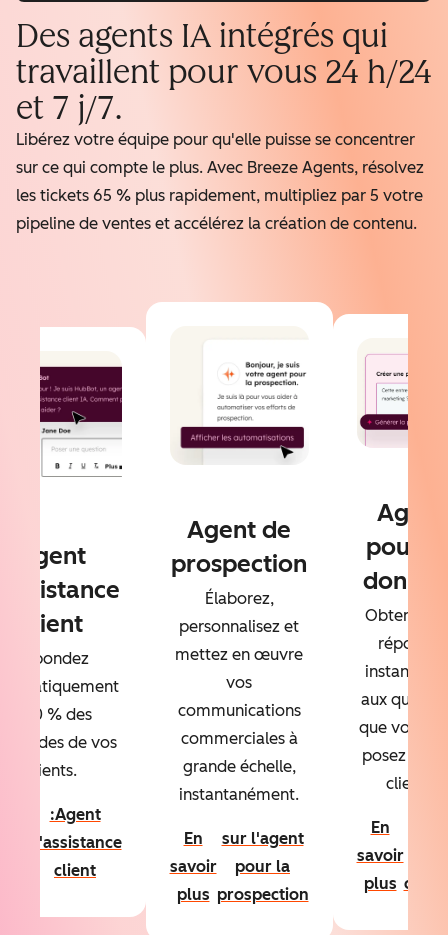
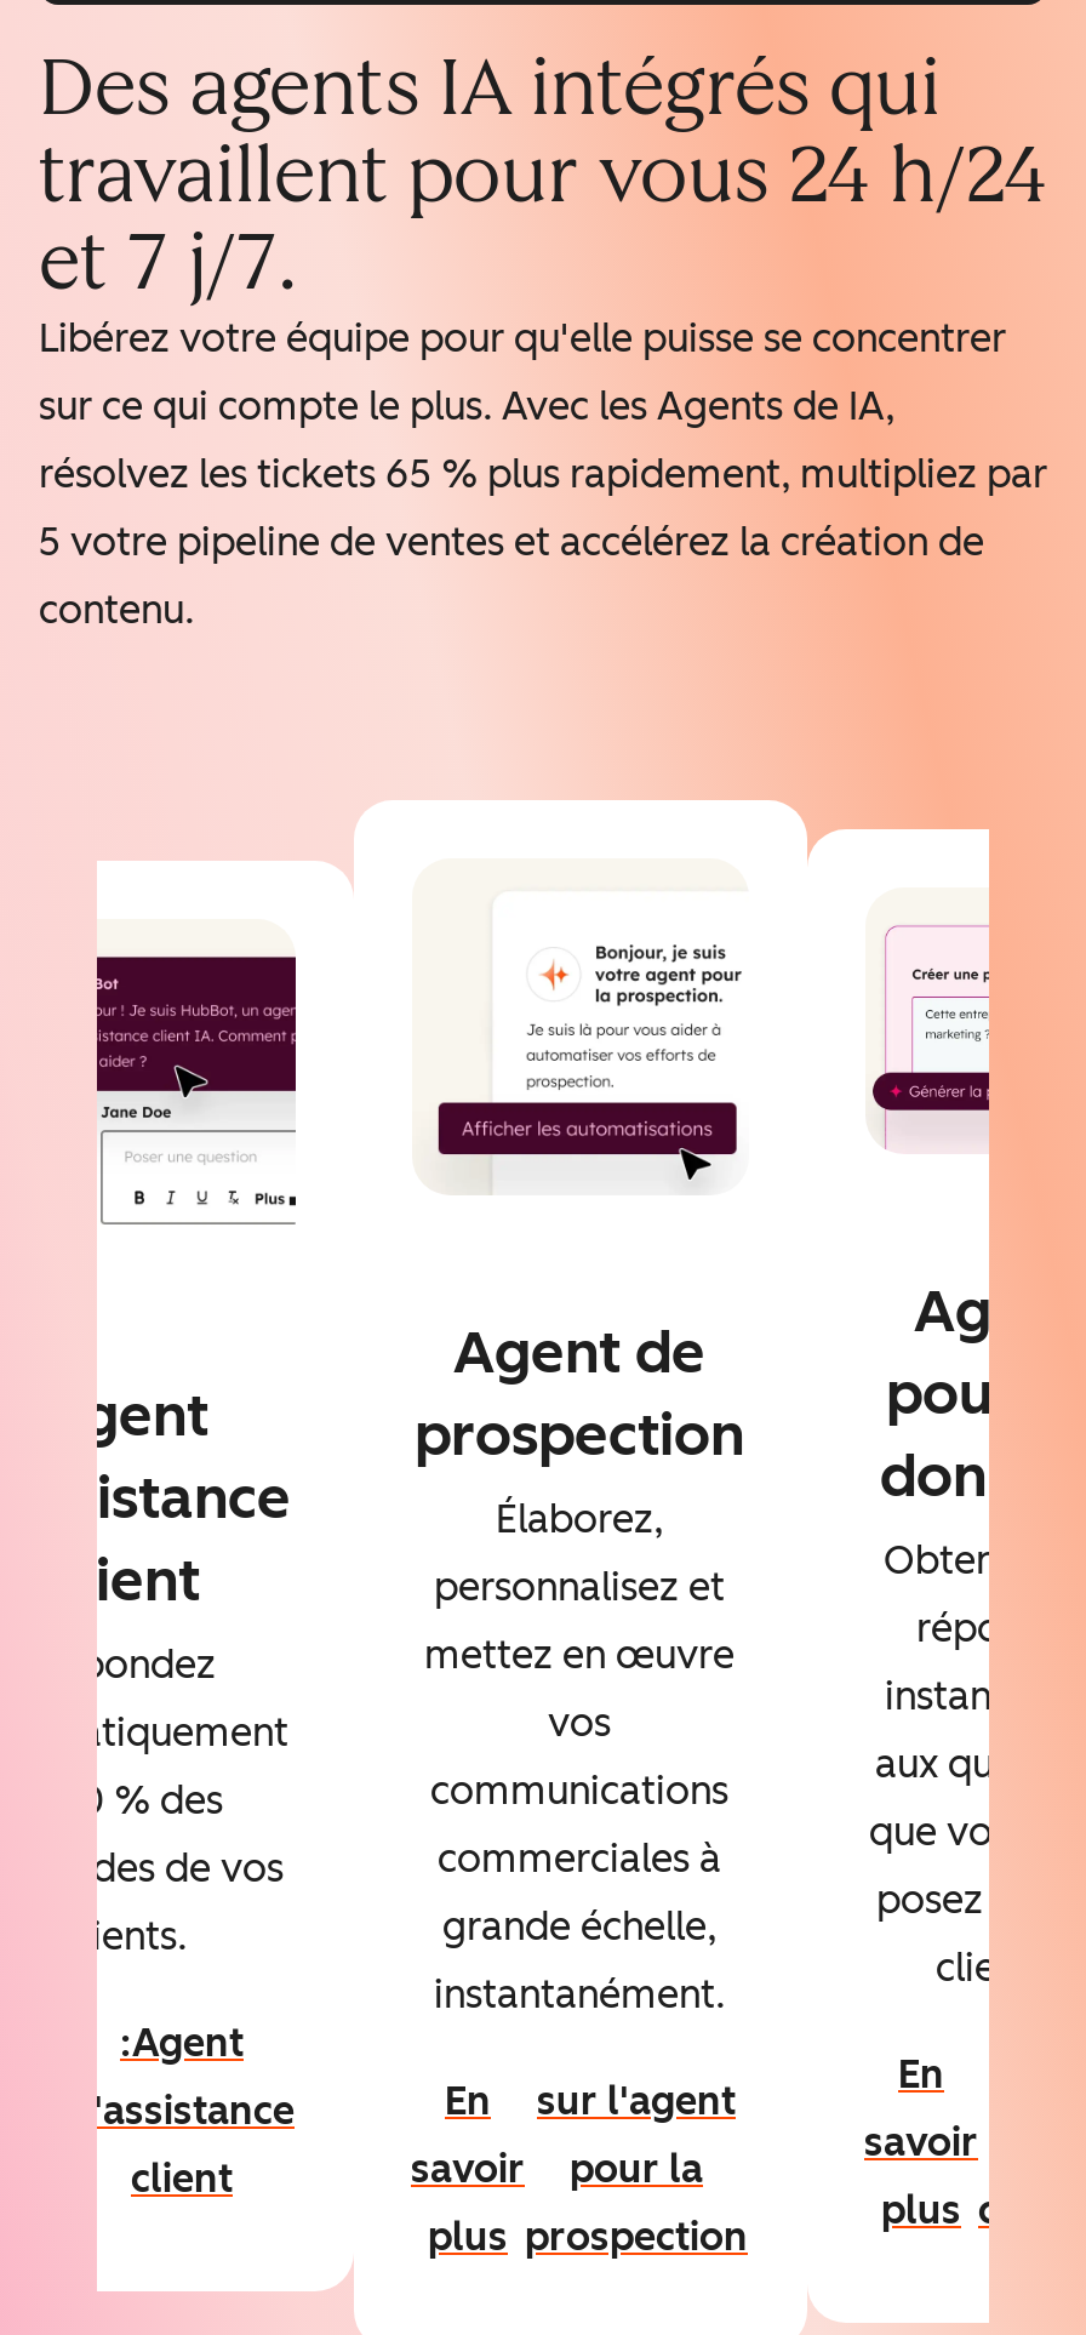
- sur ce qui compte le plus. Avec Breeze Agents, résolvez
- les tickets 65 % plus rapidement, multipliez par 5 votre
- pipeline de ventes et accélérez la création de contenu.
+ sur ce qui compte le plus. Avec les Agents de IA,
+ résolvez les tickets 65 % plus rapidement, multipliez par
+ 5 votre pipeline de ventes et accélérez la création de
+ contenu.
